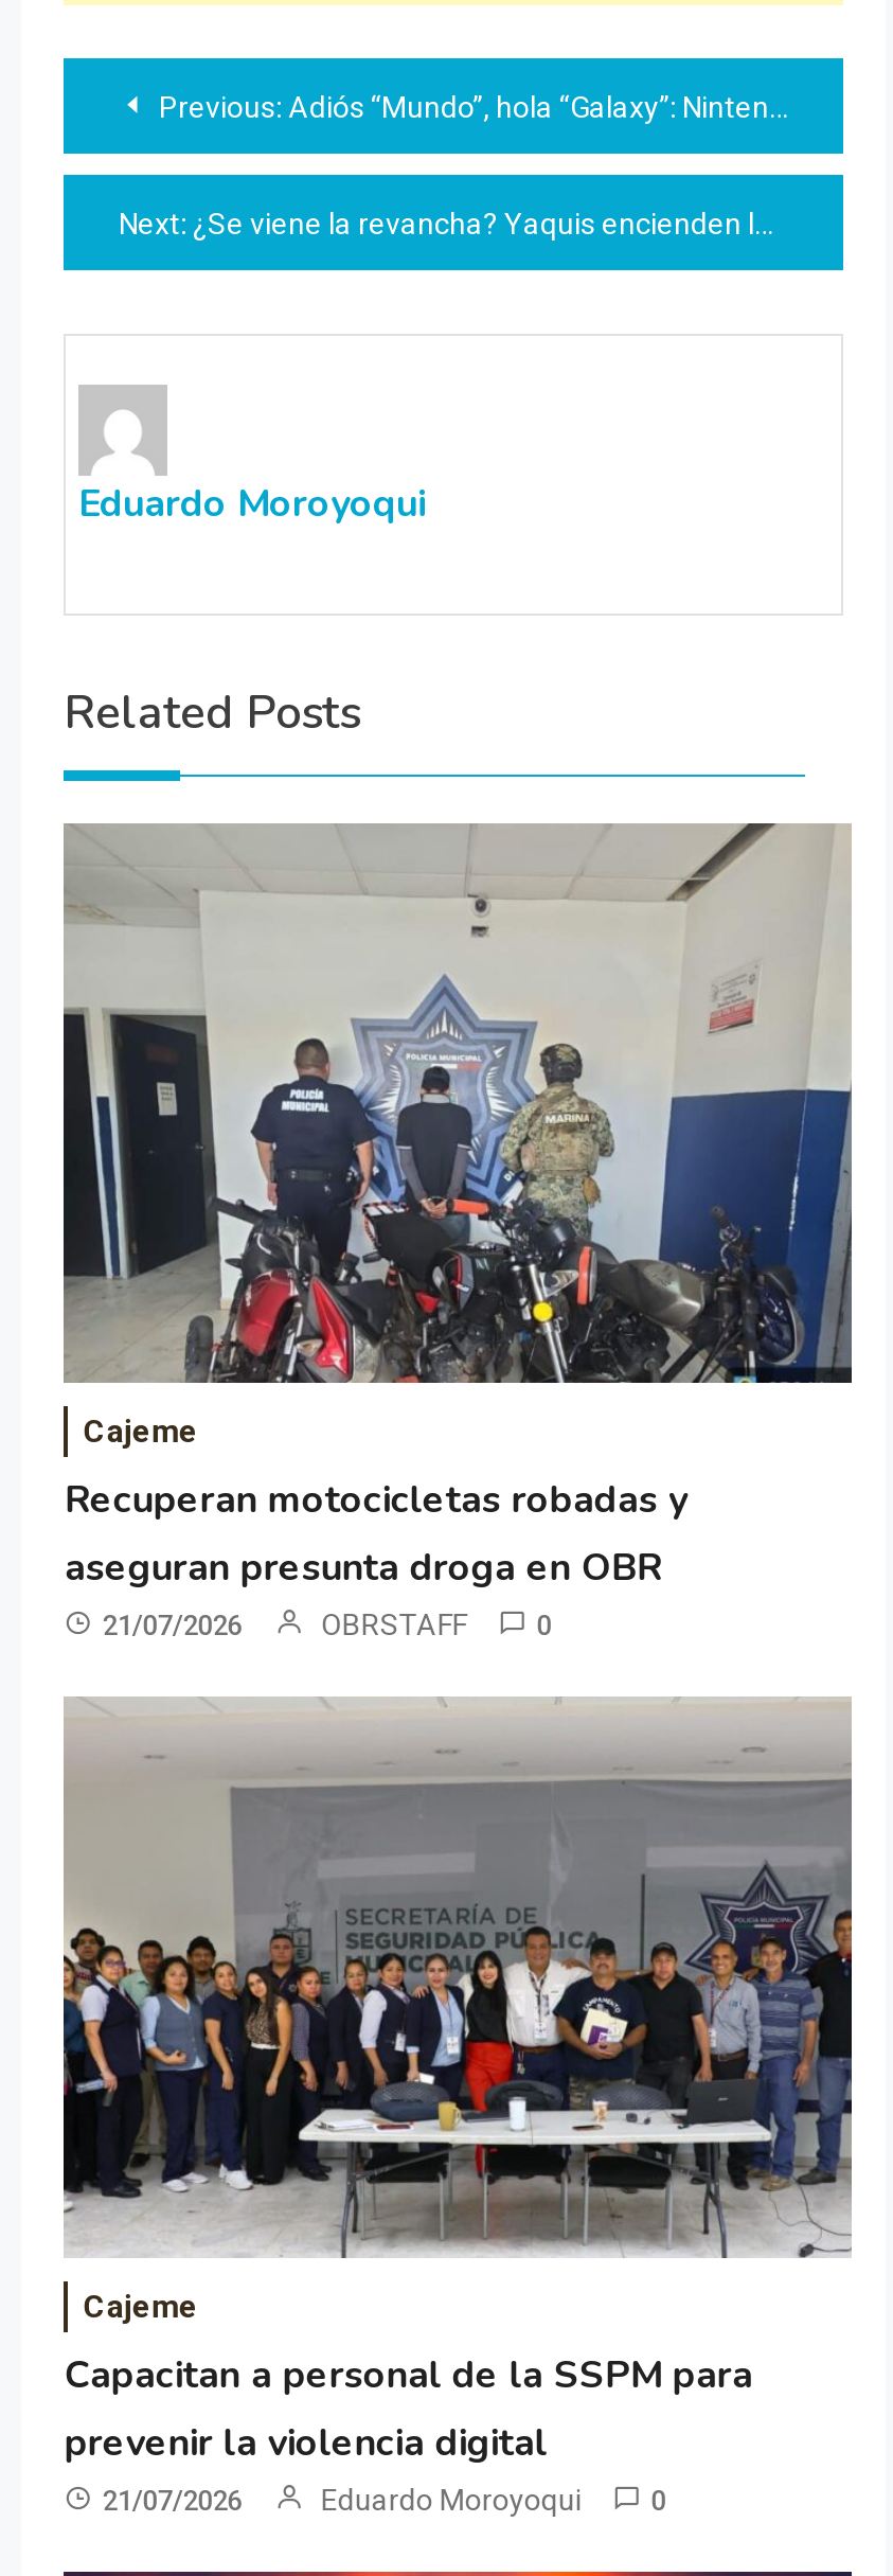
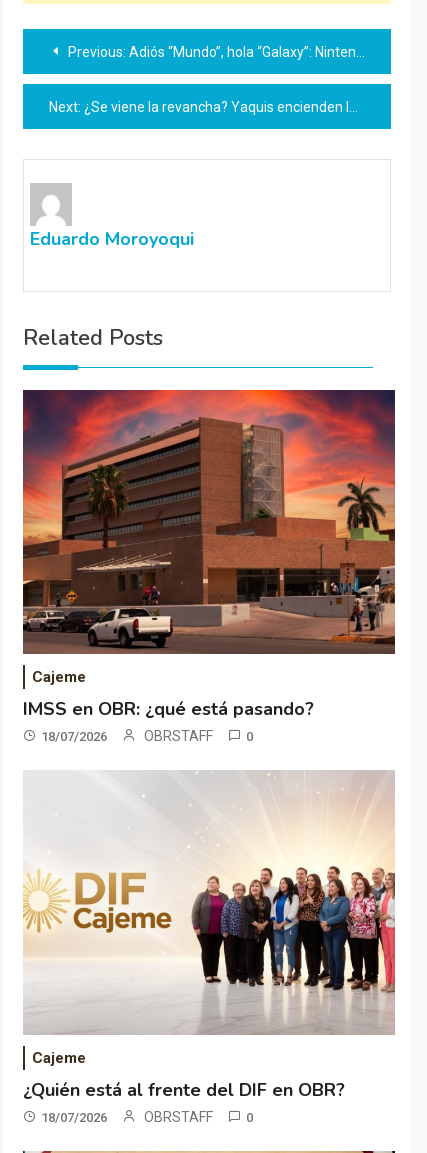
- [image]
+ [image]

- Recuperan motocicletas robadas y
- aseguran presunta droga en OBR
- 21/07/2026
+ IMSS en OBR: ¿qué está pasando?
+ 18/07/2026

- [image]
+ [image]

- Capacitan a personal de la SSPM para
- prevenir la violencia digital
- 21/07/2026
- Eduardo Moroyoqui
+ ¿Quién está al frente del DIF en OBR?
+ 18/07/2026
+ OBRSTAFF
